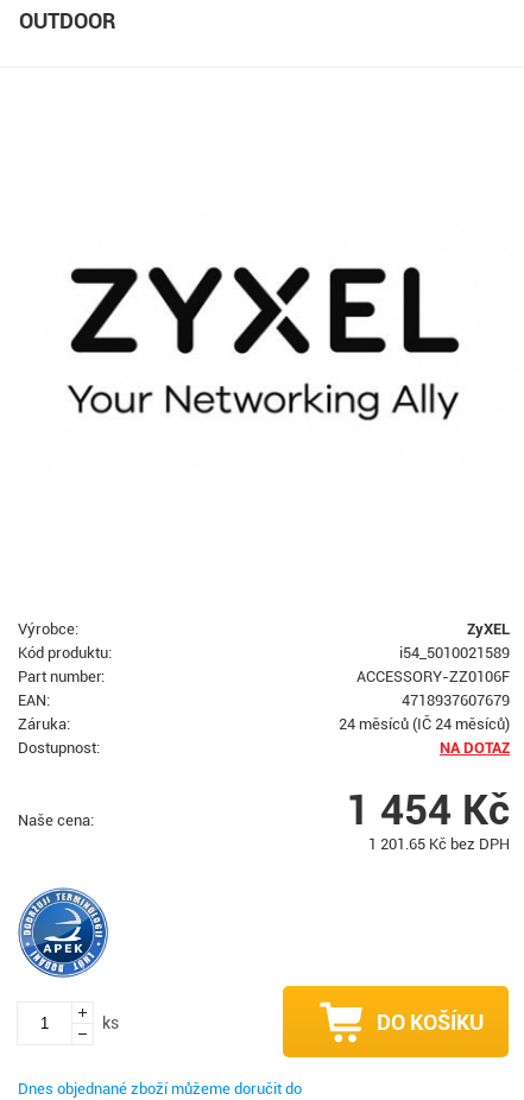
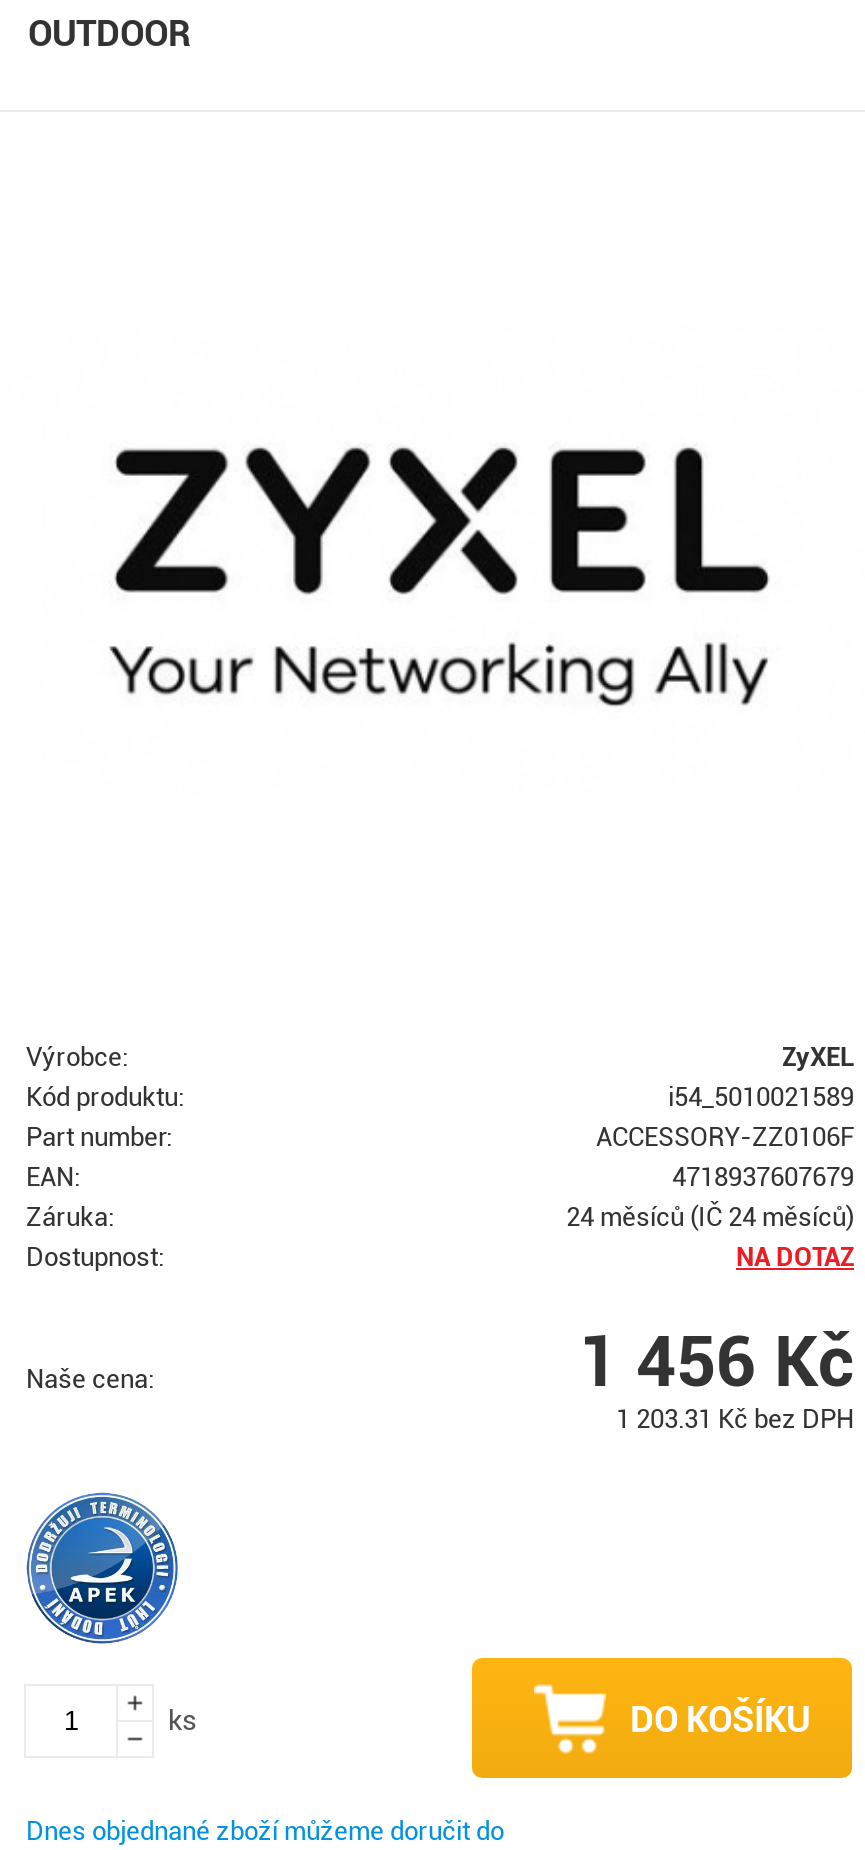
- 1 454 Kč
+ 1 456 Kč

- 1 201.65 Kč bez DPH
+ 1 203.31 Kč bez DPH
